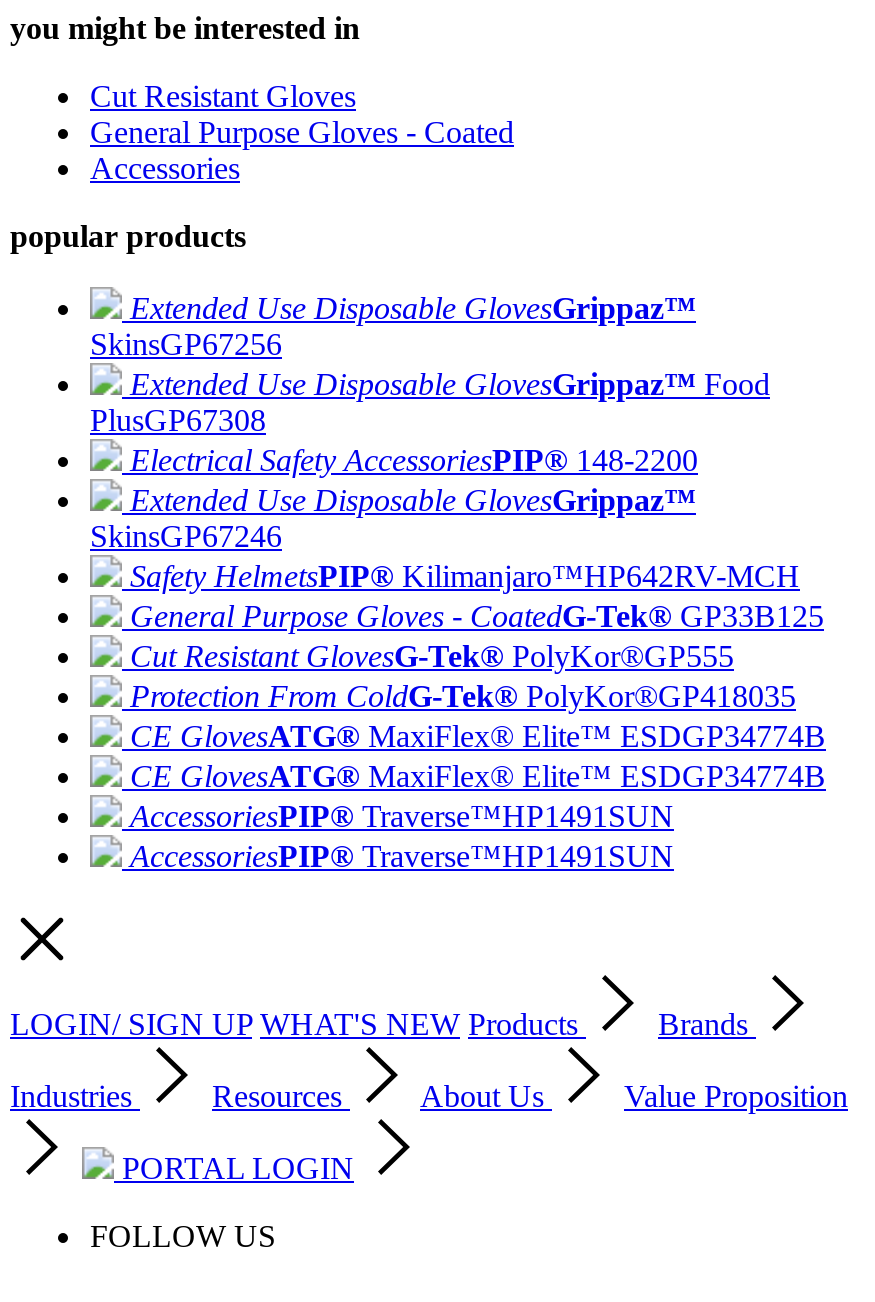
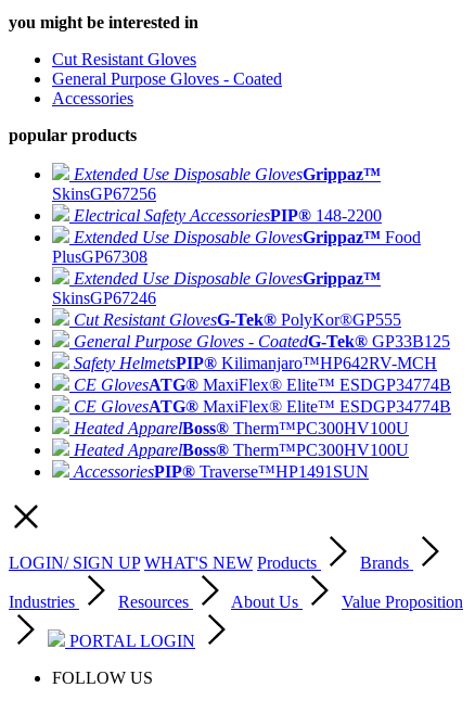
moved down: Extended Use Disposable GlovesGrippaz™ Food | PlusGP67308

moved up: Electrical Safety AccessoriesPIP® 148-2200

moved down: General Purpose Gloves - CoatedG-Tek® GP33B125 | Safety HelmetsPIP® Kilimanjaro™HP642RV-MCH

moved up: Cut Resistant GlovesG-Tek® PolyKor®GP555

- Protection From ColdG-Tek® PolyKor®GP418035

moved up: CE GlovesATG® MaxiFlex® Elite™ ESDGP34774B | CE GlovesATG® MaxiFlex® Elite™ ESDGP34774B

- AccessoriesPIP® Traverse™HP1491SUN
+ Heated ApparelBoss® Therm™PC300HV100U
+ Heated ApparelBoss® Therm™PC300HV100U
